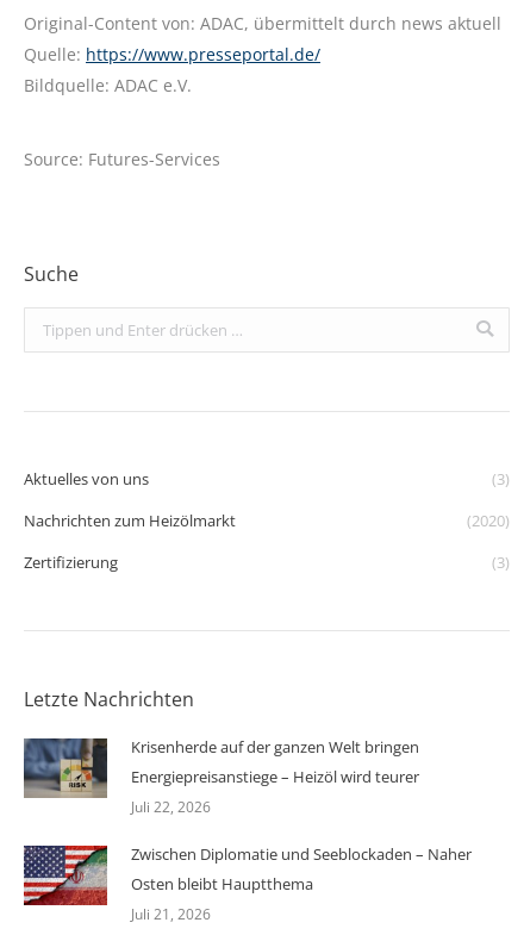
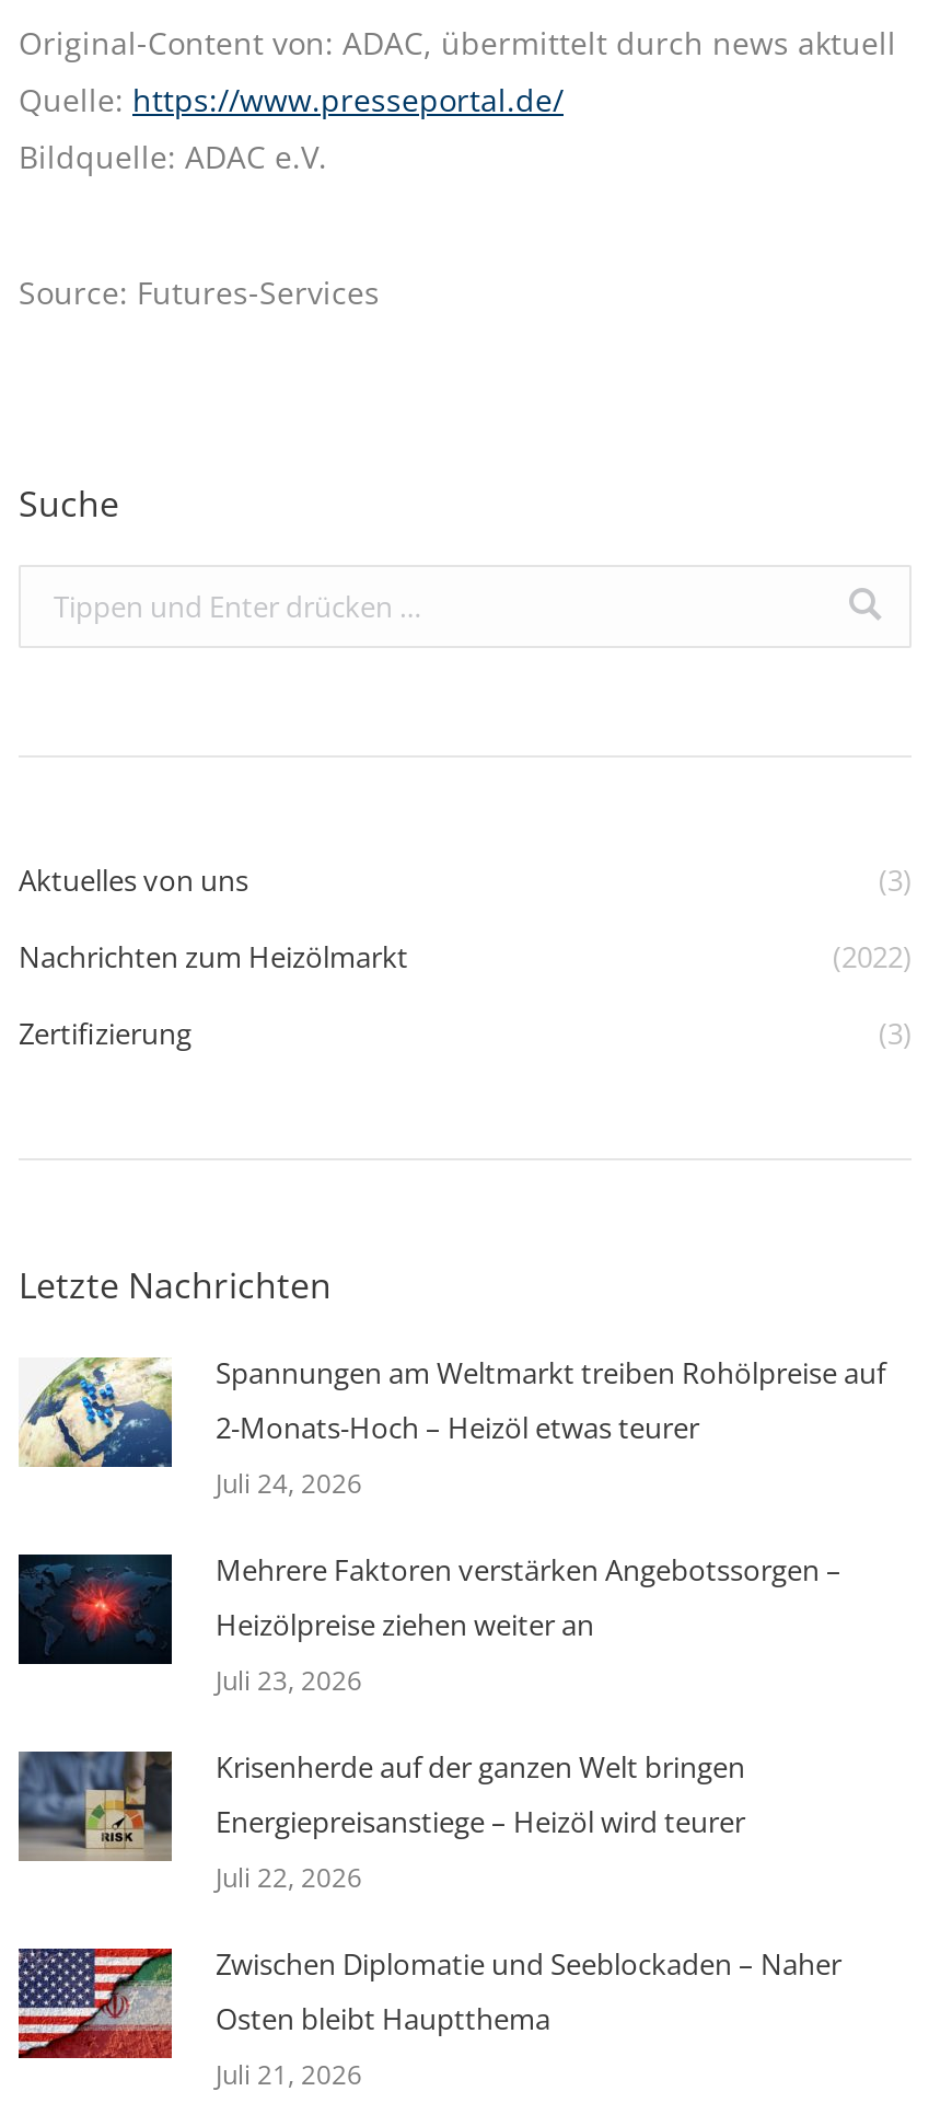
- (2020)
+ (2022)

+ [image]

+ [image]
+ Spannungen am Weltmarkt treiben Rohölpreise auf
+ 2-Monats-Hoch – Heizöl etwas teurer
+ Juli 24, 2026
+ Mehrere Faktoren verstärken Angebotssorgen –
+ Heizölpreise ziehen weiter an
+ Juli 23, 2026
